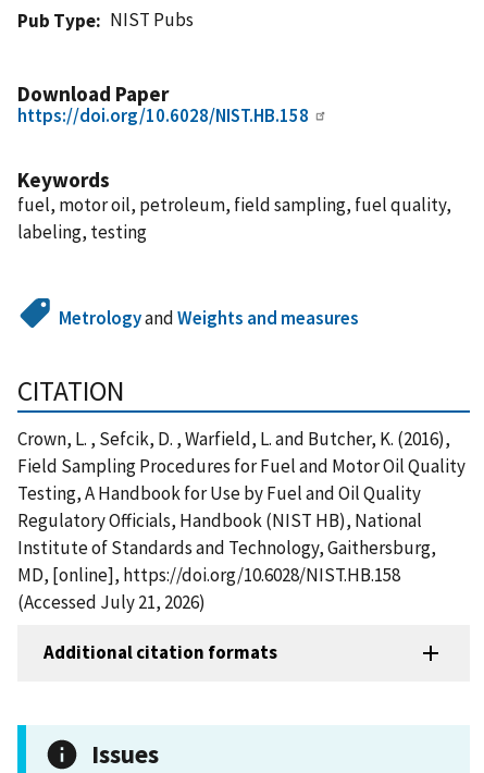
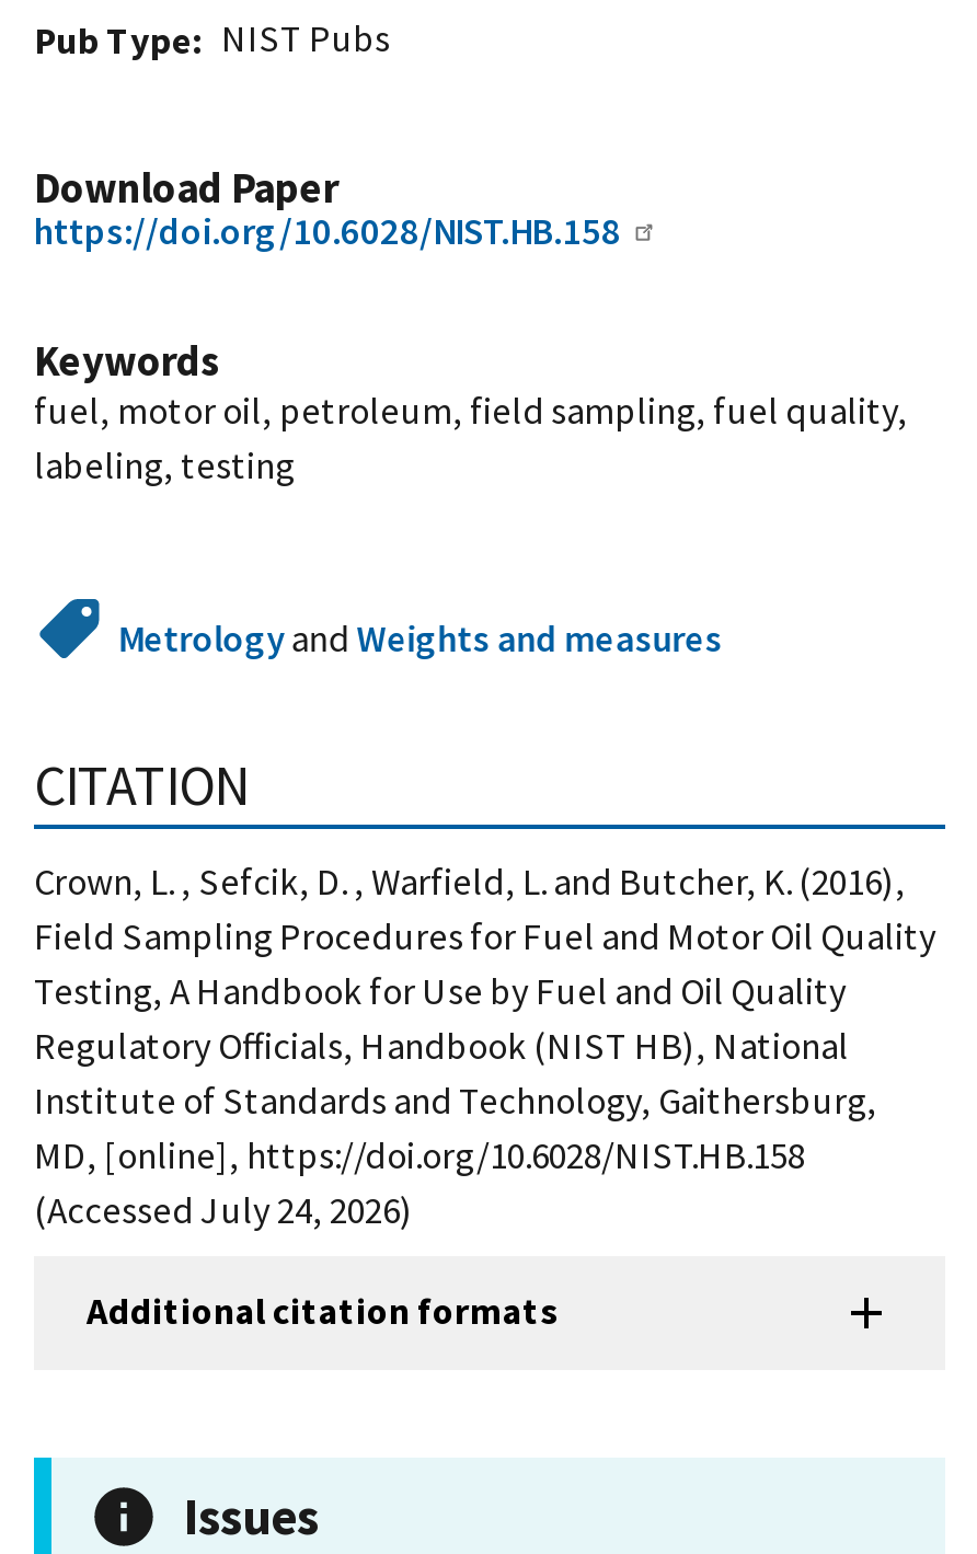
- (Accessed July 21, 2026)
+ (Accessed July 24, 2026)
